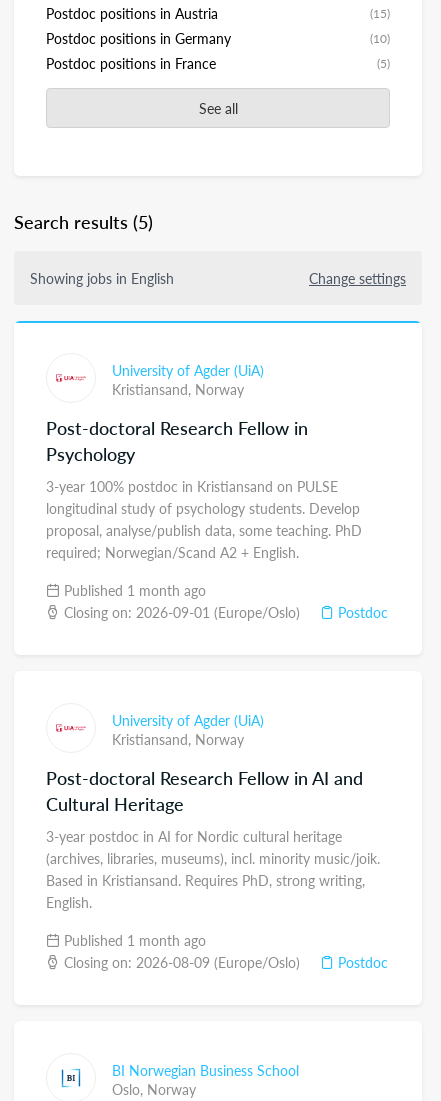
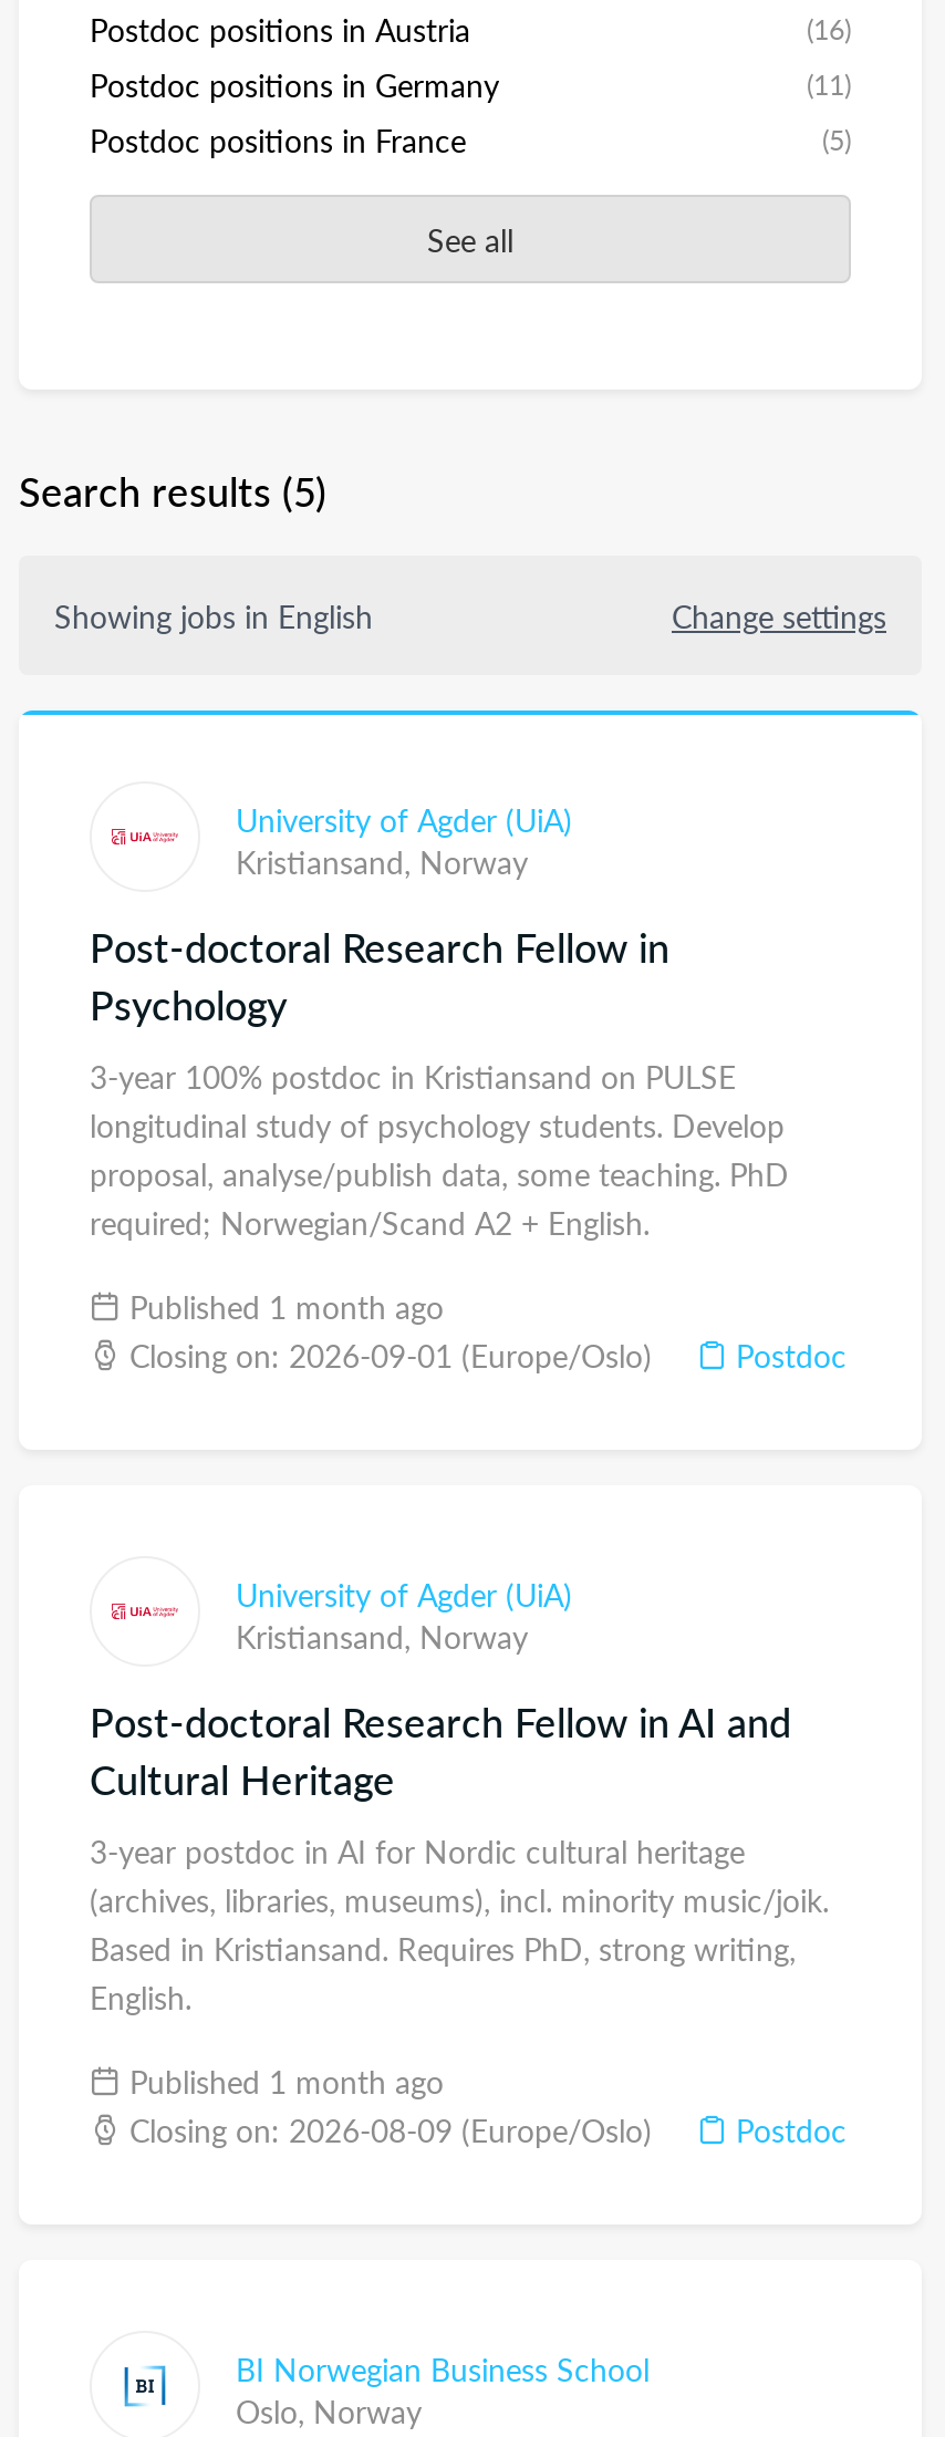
- (15)
+ (16)

- (10)
+ (11)
